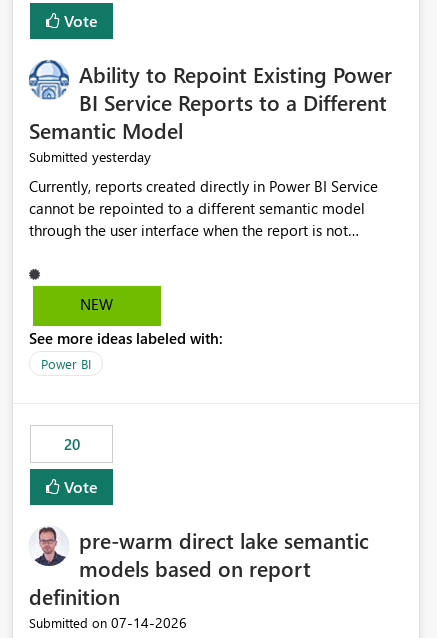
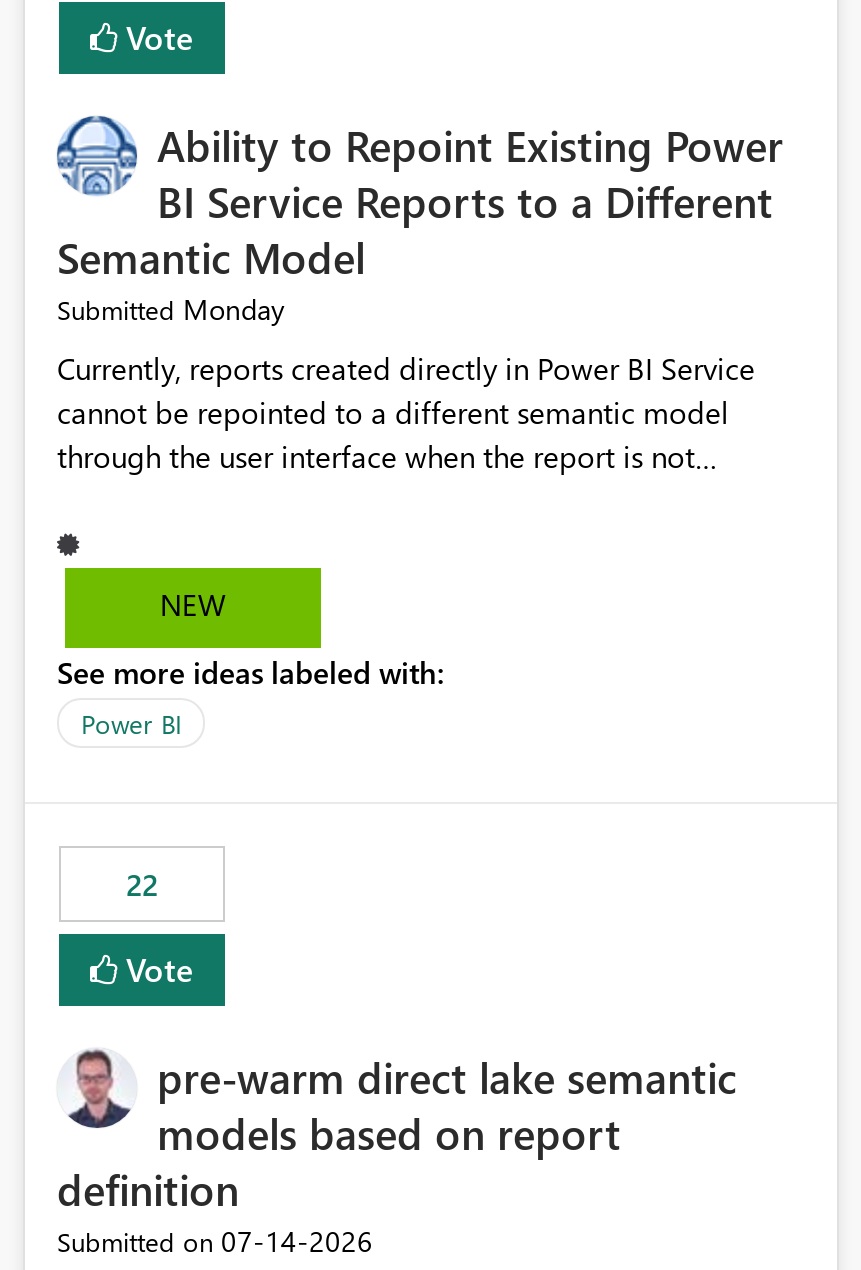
- Submitted yesterday
+ Submitted Monday

- 20
+ 22
